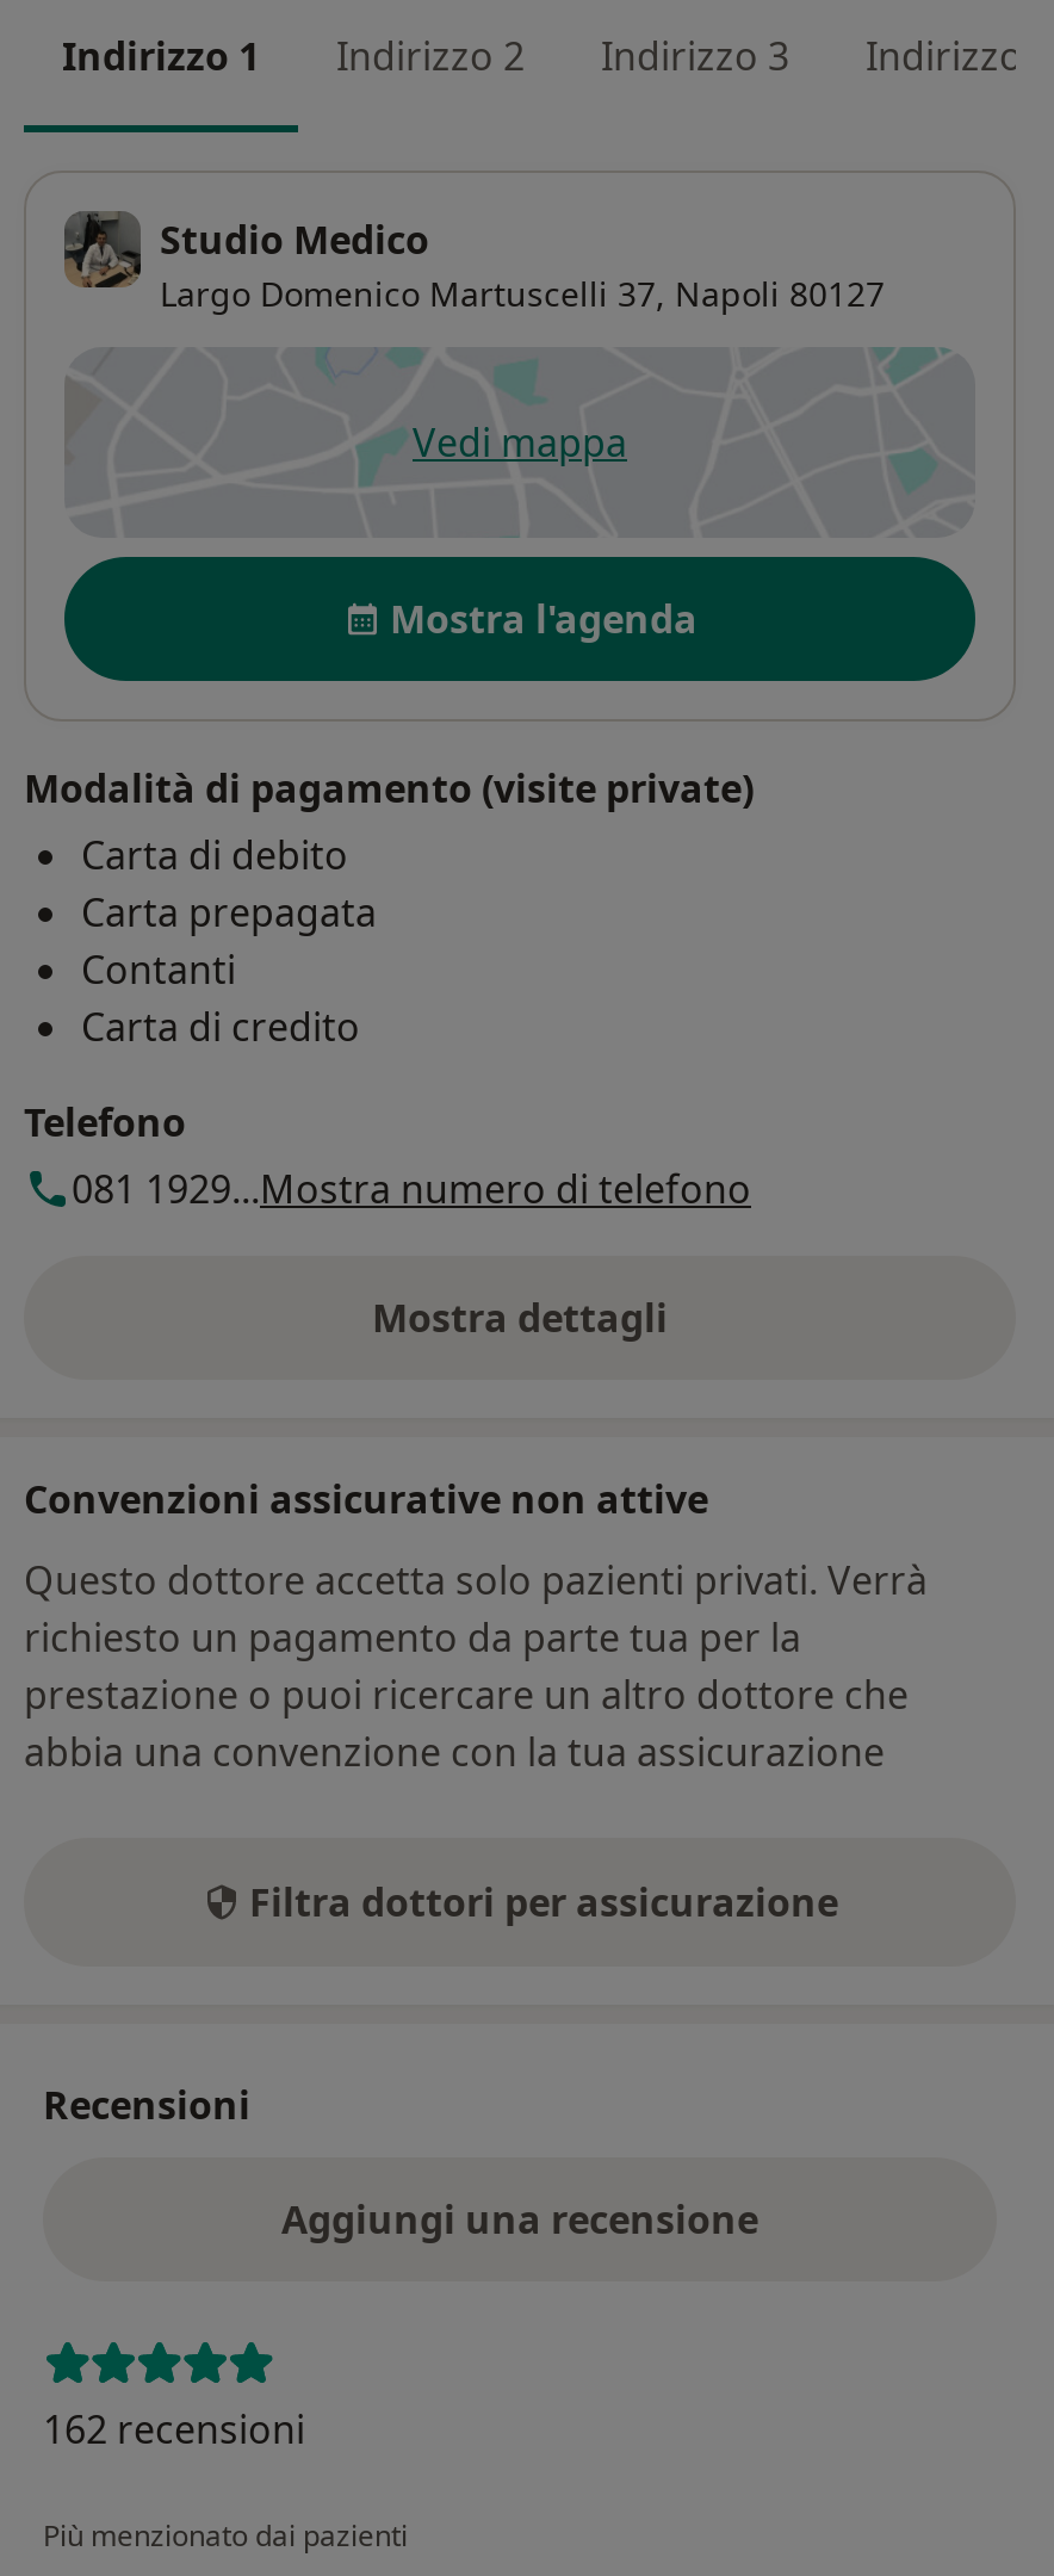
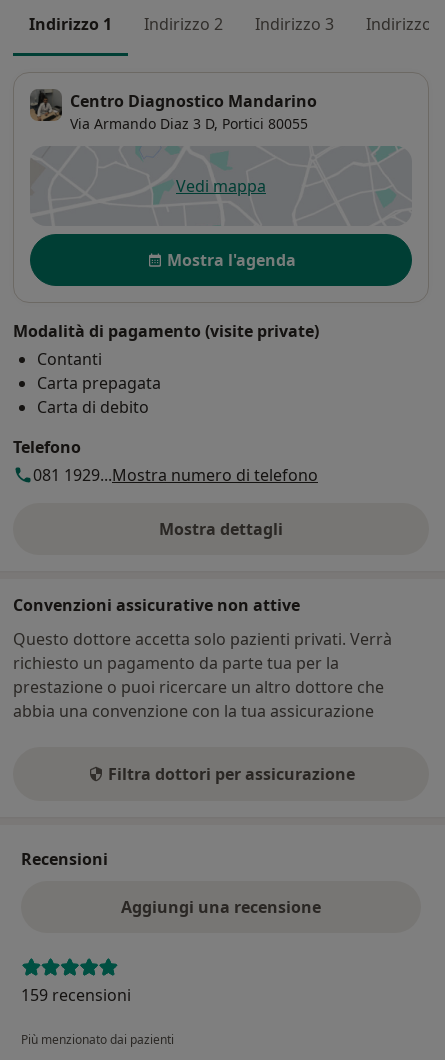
- Studio Medico
- Largo Domenico Martuscelli 37, Napoli 80127
+ Centro Diagnostico Mandarino
+ Via Armando Diaz 3 D, Portici 80055

moved down: Carta prepagata | Carta di debito

moved up: Contanti

- Carta di credito

- 162 recensioni
+ 159 recensioni
